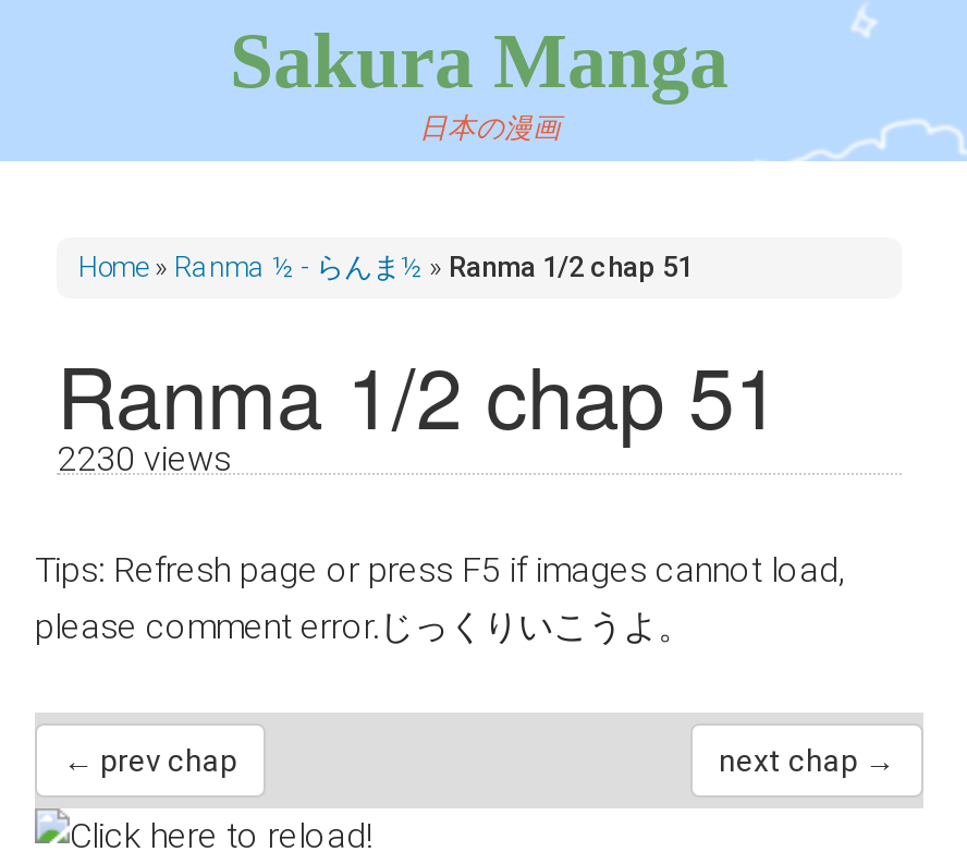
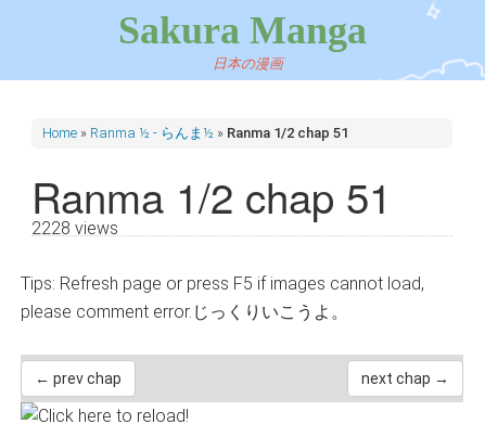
- 2230 views
+ 2228 views
